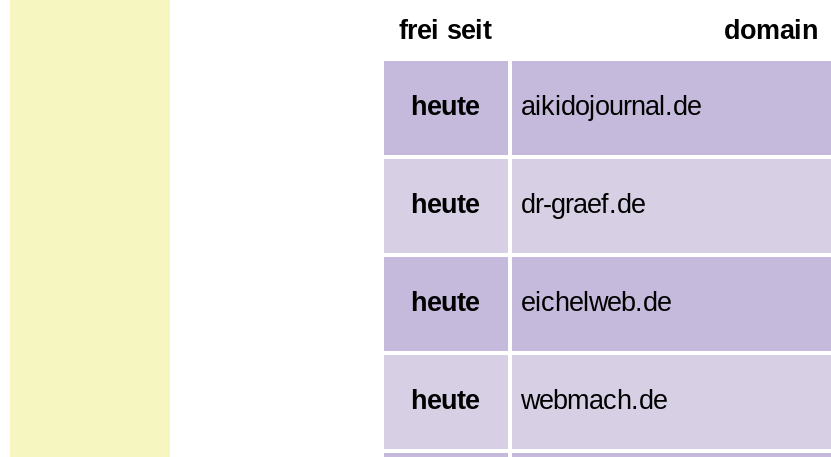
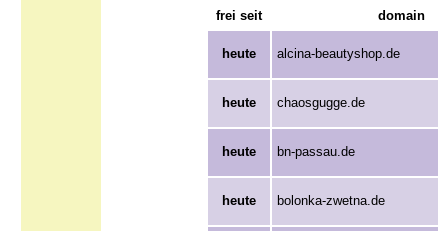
- aikidojournal.de
+ alcina-beautyshop.de

- dr-graef.de
+ chaosgugge.de

- eichelweb.de
+ bn-passau.de

- webmach.de
+ bolonka-zwetna.de
